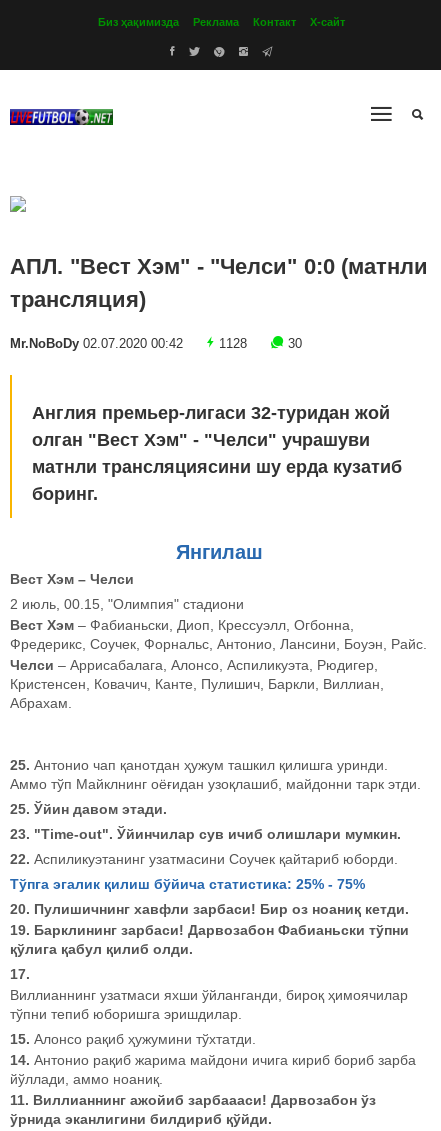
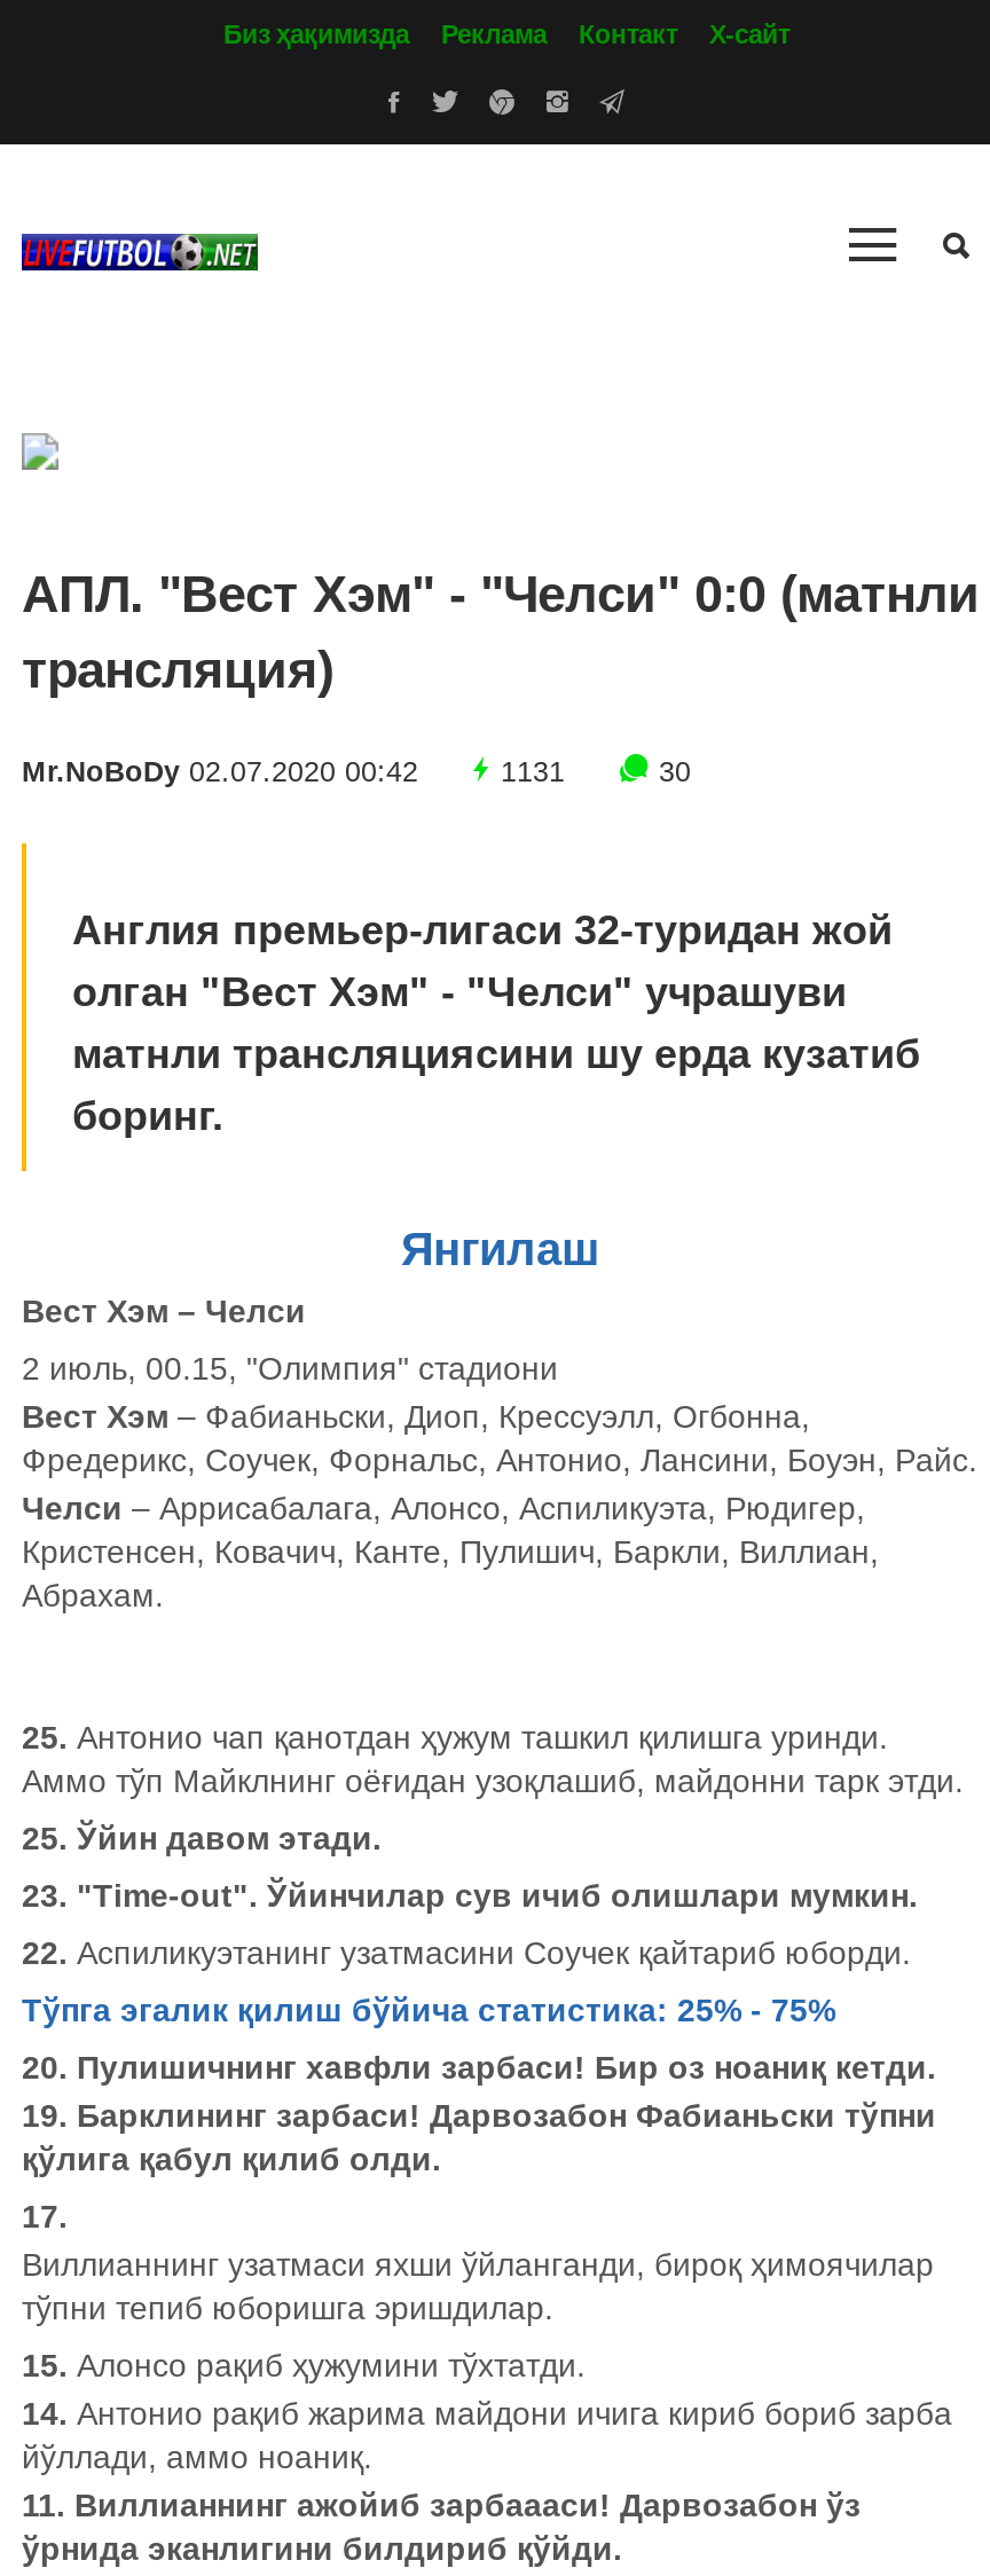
- 1128
+ 1131
